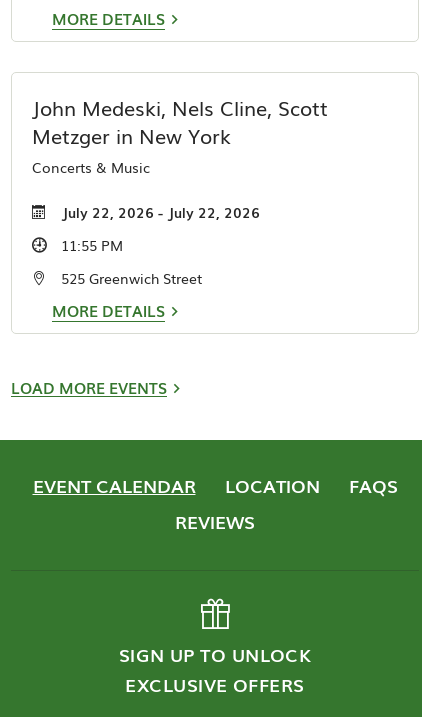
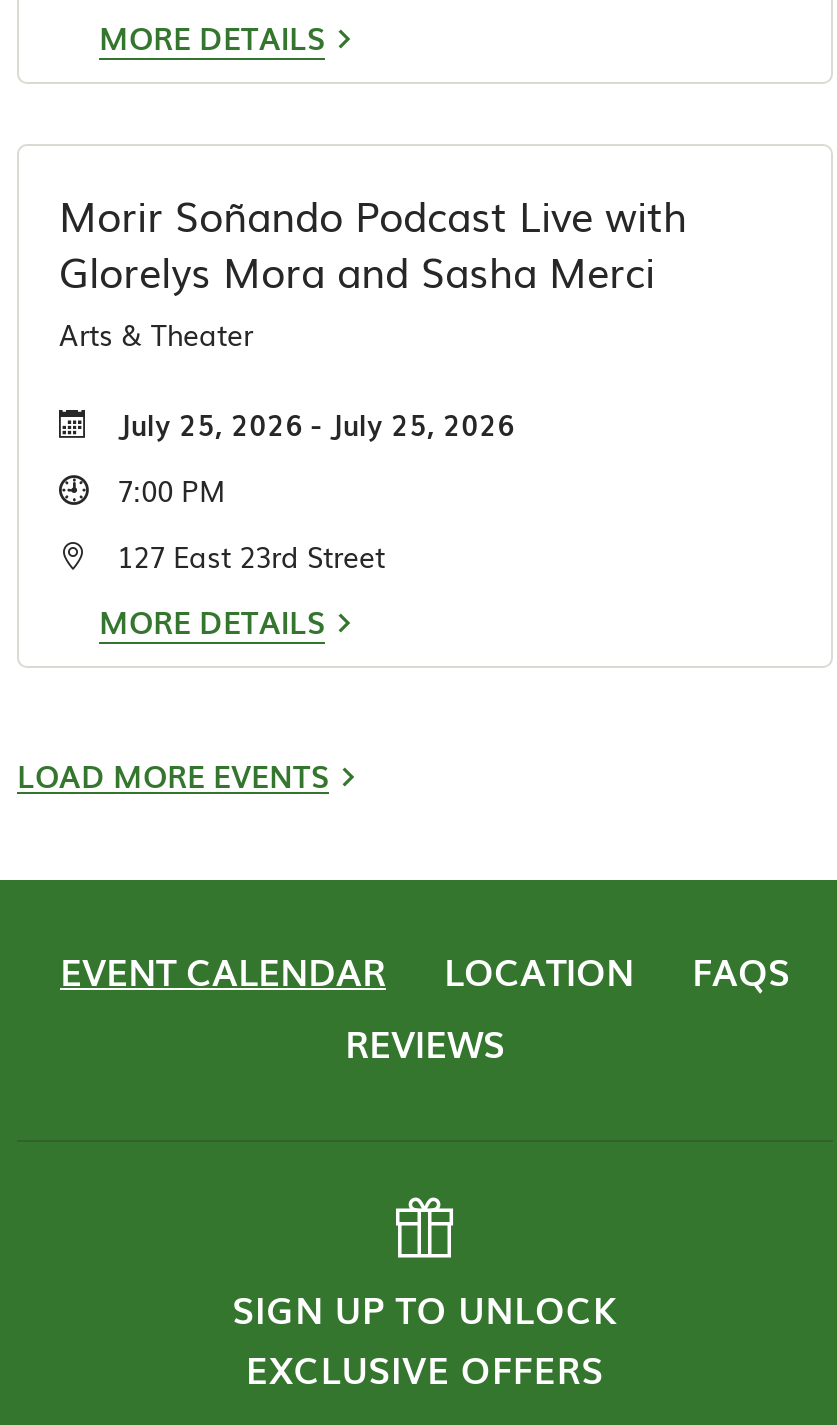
- John Medeski, Nels Cline, Scott
- Metzger in New York
- Concerts & Music
+ Morir Soñando Podcast Live with
+ Glorelys Mora and Sasha Merci
+ Arts & Theater

- July 22, 2026 - July 22, 2026
+ July 25, 2026 - July 25, 2026

- 11:55 PM
+ 7:00 PM

- 525 Greenwich Street
+ 127 East 23rd Street
